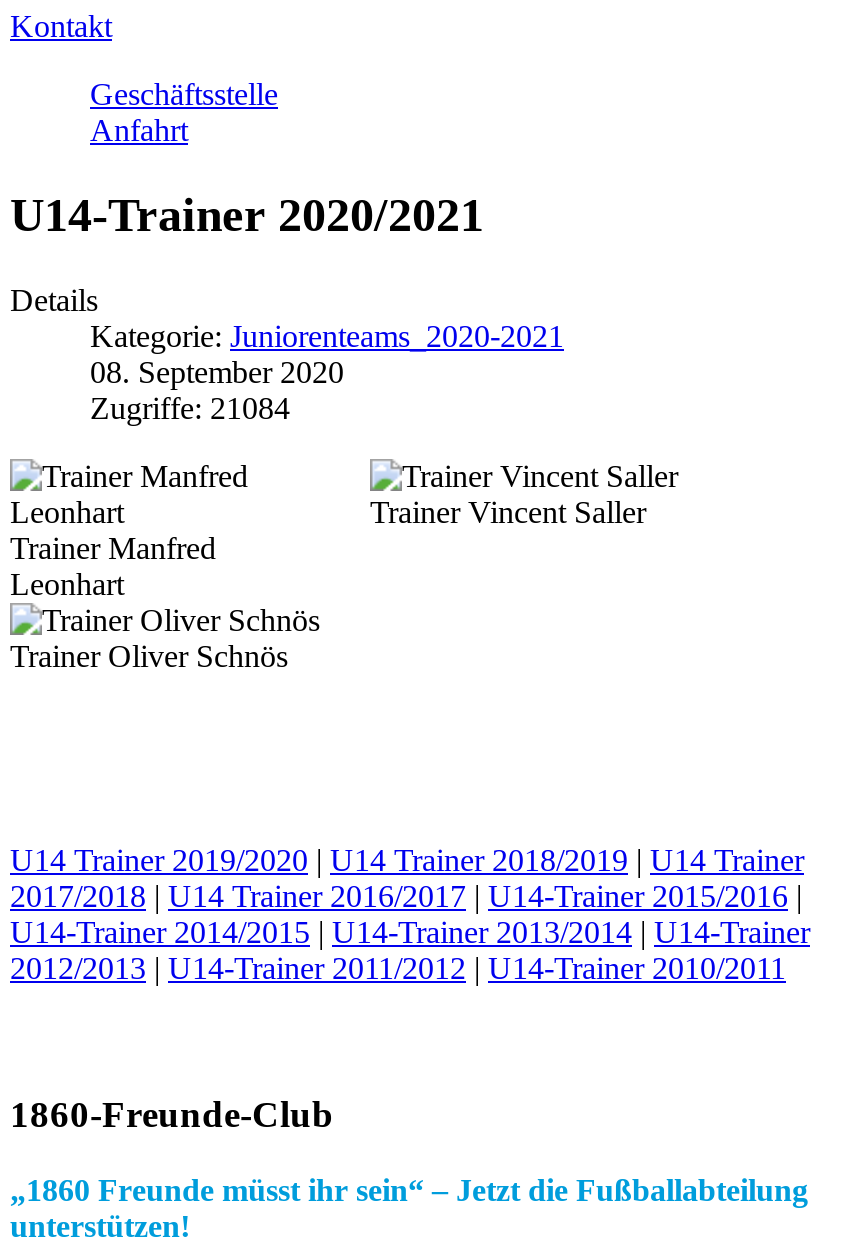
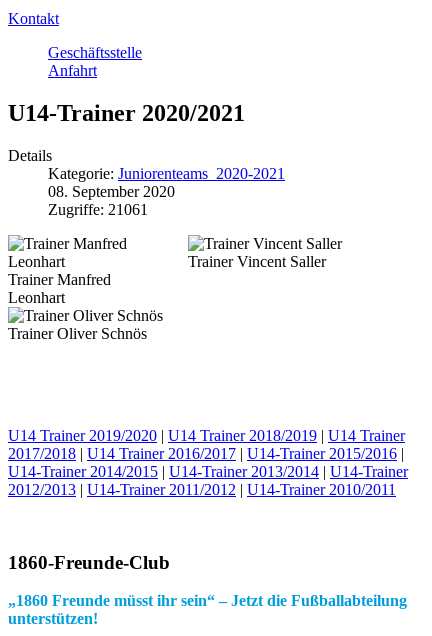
- Zugriffe: 21084
+ Zugriffe: 21061
